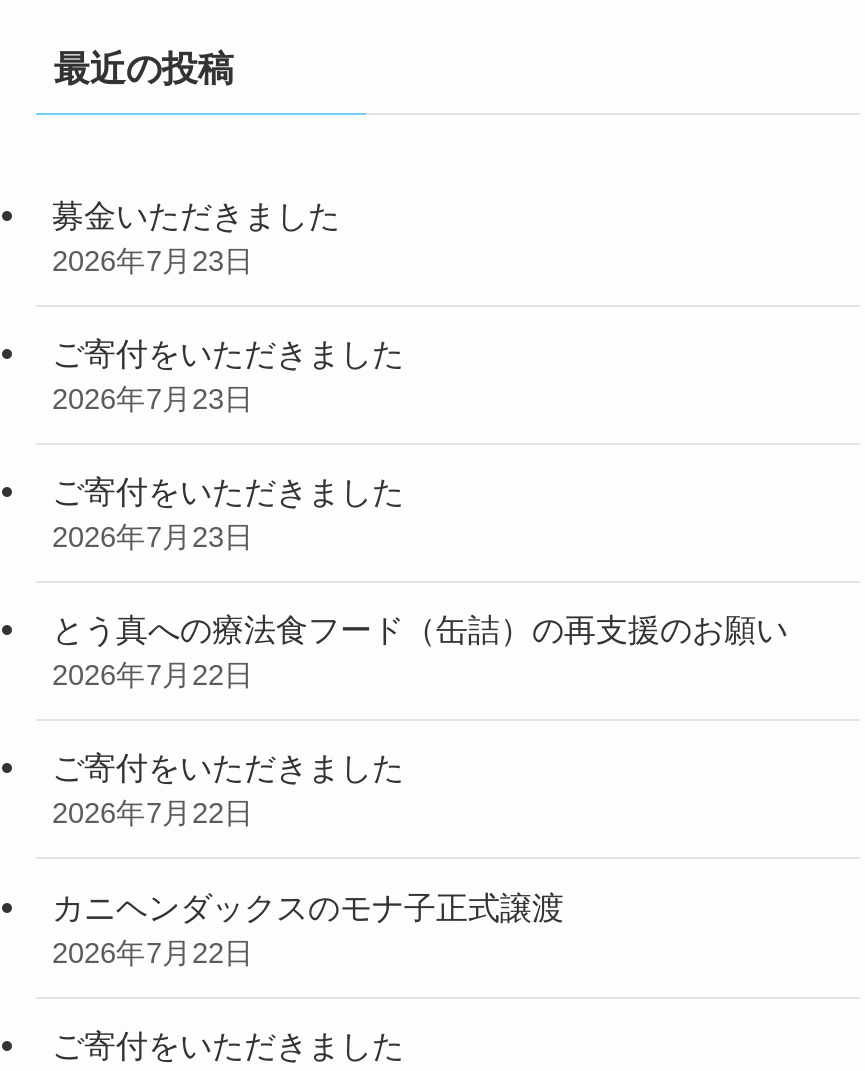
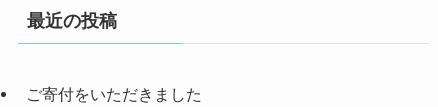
- 募金いただきました
- 2026年7月23日
- ご寄付をいただきました
- 2026年7月23日
- ご寄付をいただきました
- 2026年7月23日
- とう真への療法食フード（缶詰）の再支援のお願い
- 2026年7月22日
- ご寄付をいただきました
- 2026年7月22日
- カニヘンダックスのモナ子正式譲渡
- 2026年7月22日
